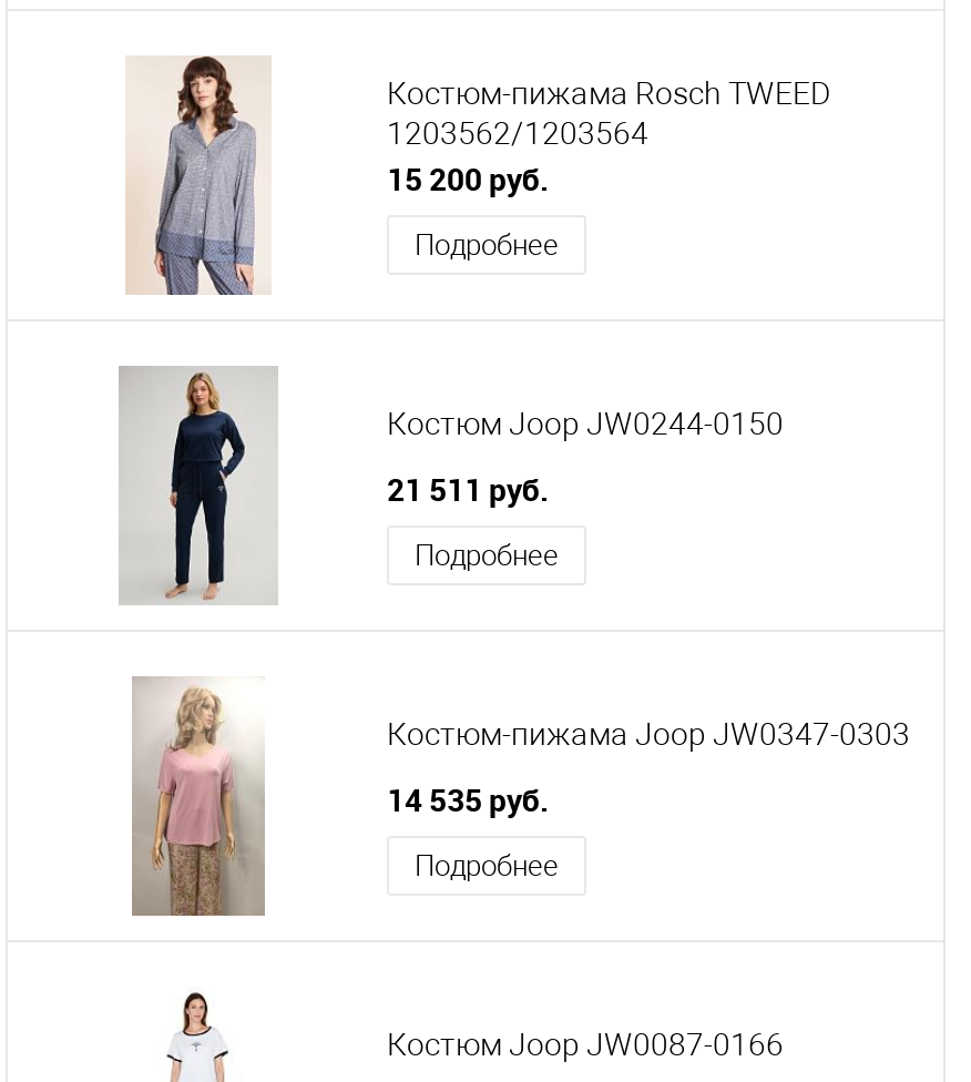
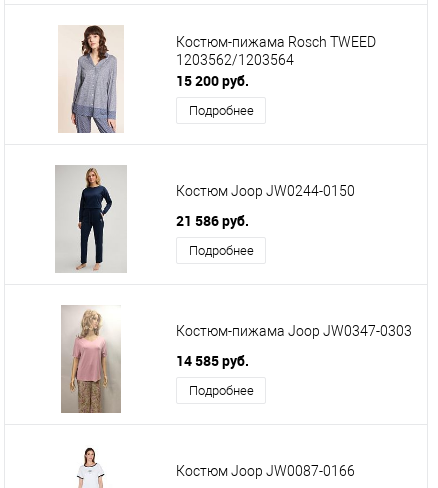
- 21 511 руб.
+ 21 586 руб.

- 14 535 руб.
+ 14 585 руб.
